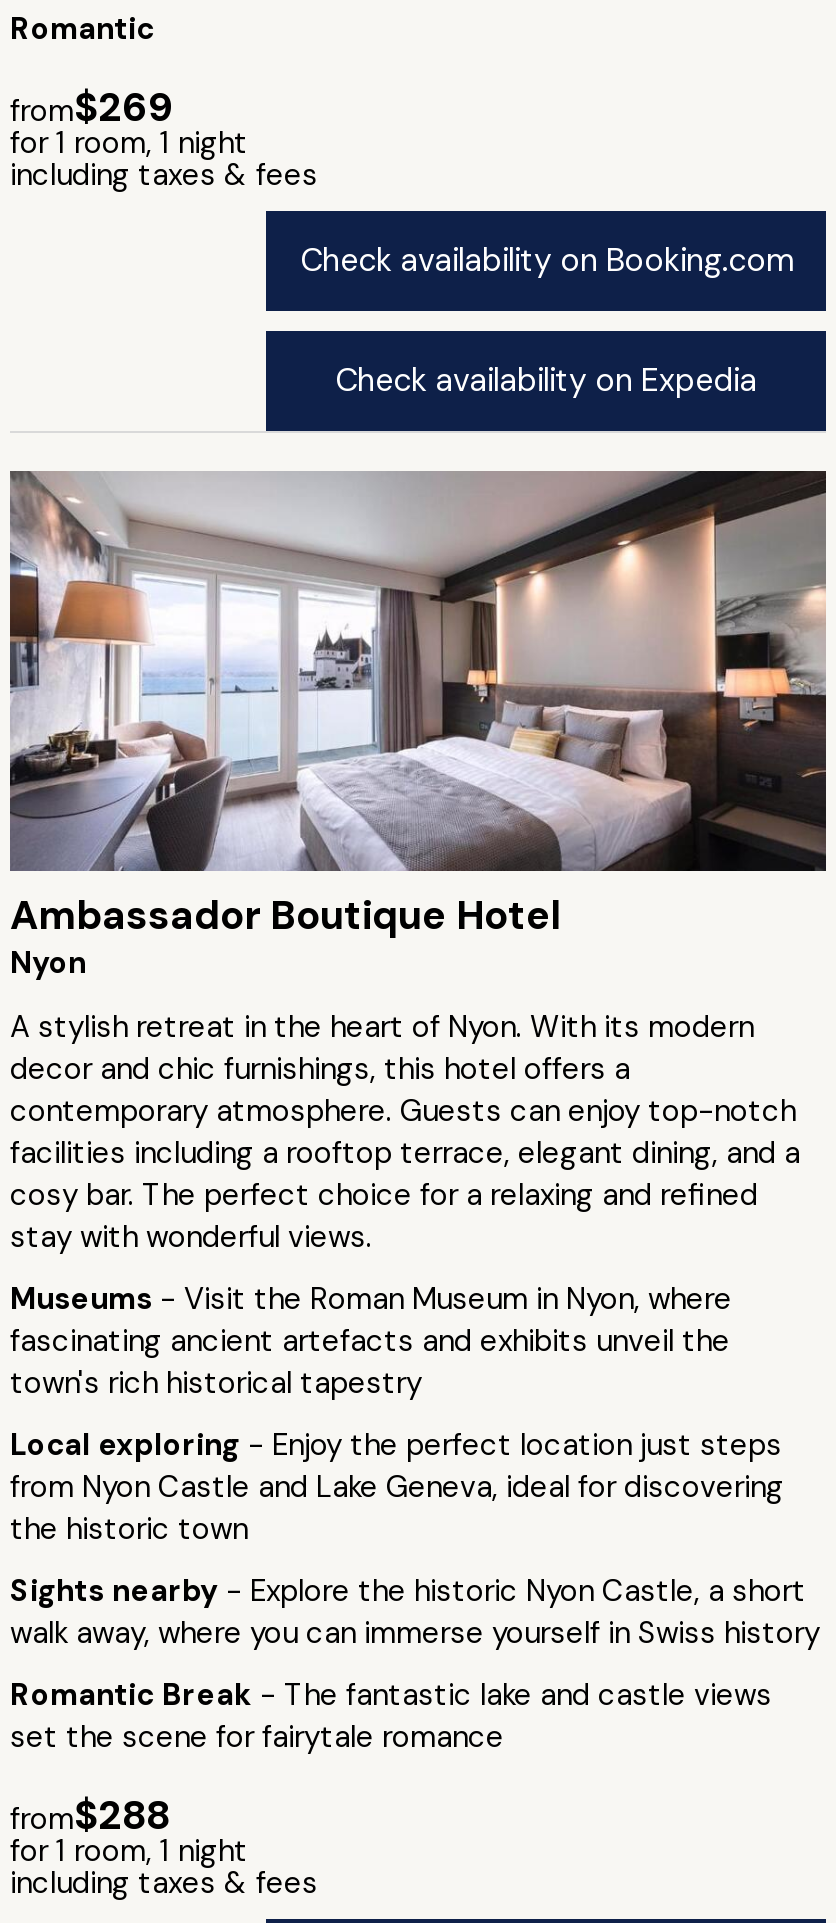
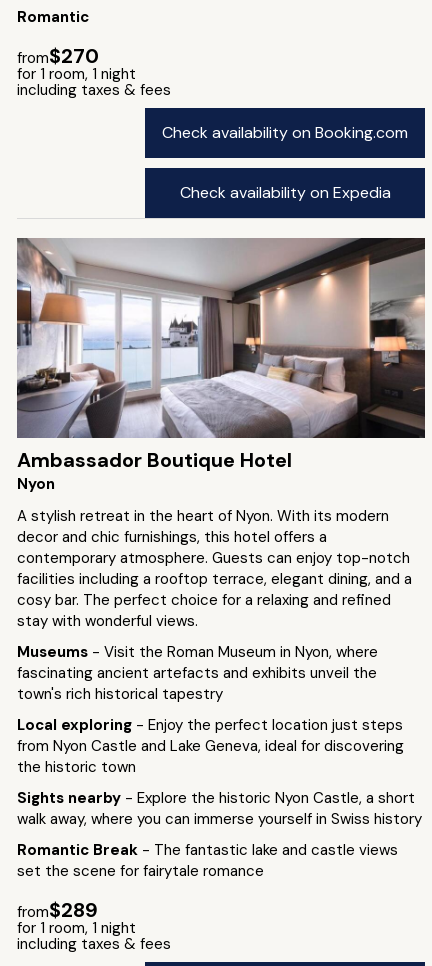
- from$269
+ from$270

- from$288
+ from$289
